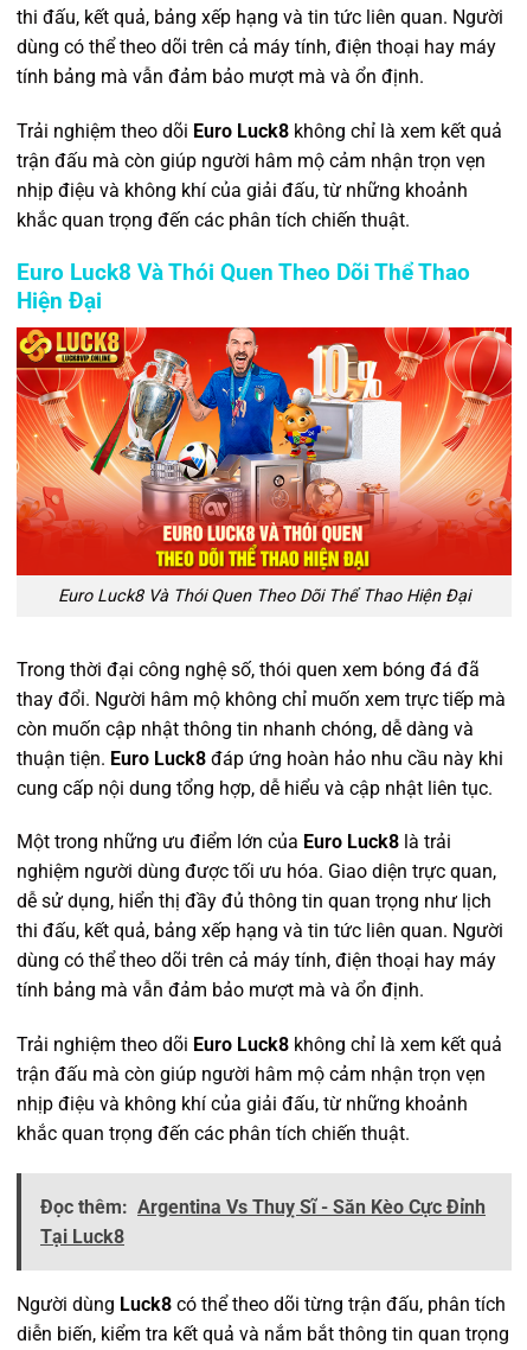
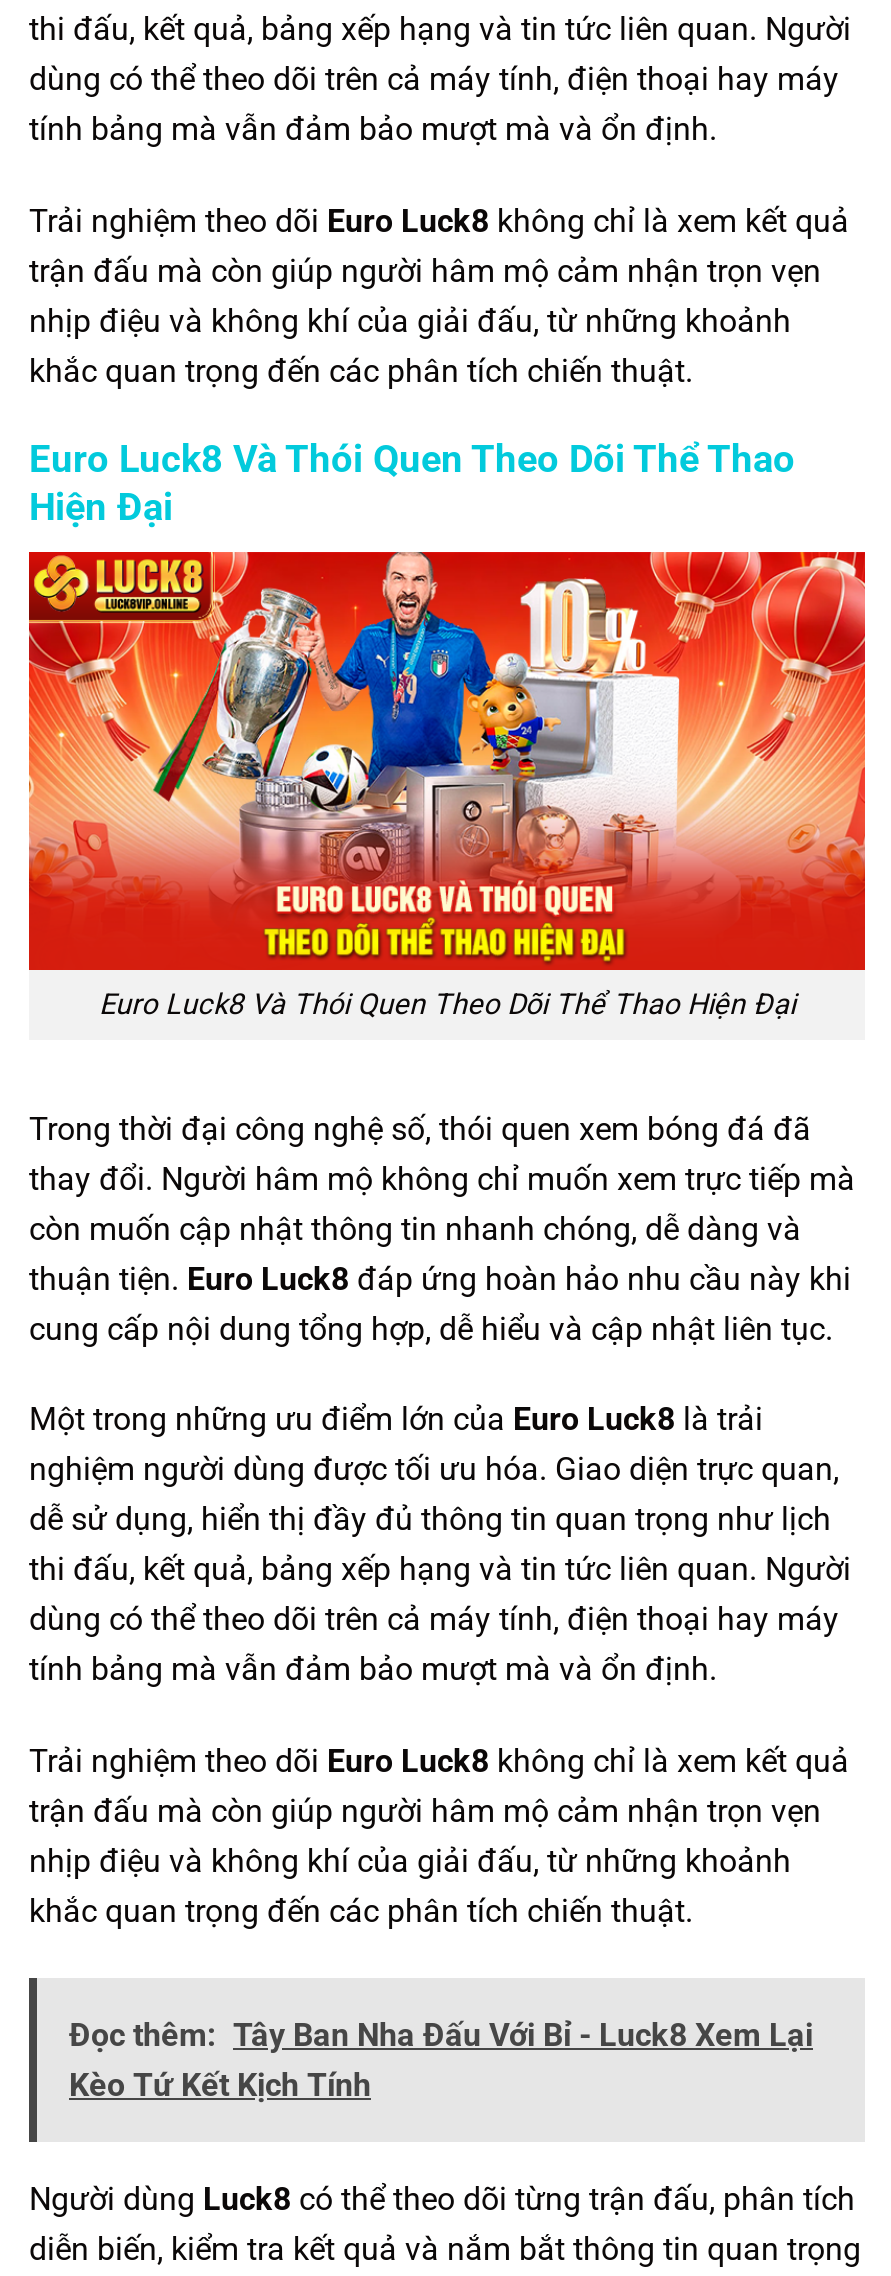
- Đọc thêm: Argentina Vs Thuỵ Sĩ - Săn Kèo Cực Đỉnh
- Tại Luck8
+ Đọc thêm: Tây Ban Nha Đấu Với Bỉ - Luck8 Xem Lại
+ Kèo Tứ Kết Kịch Tính
